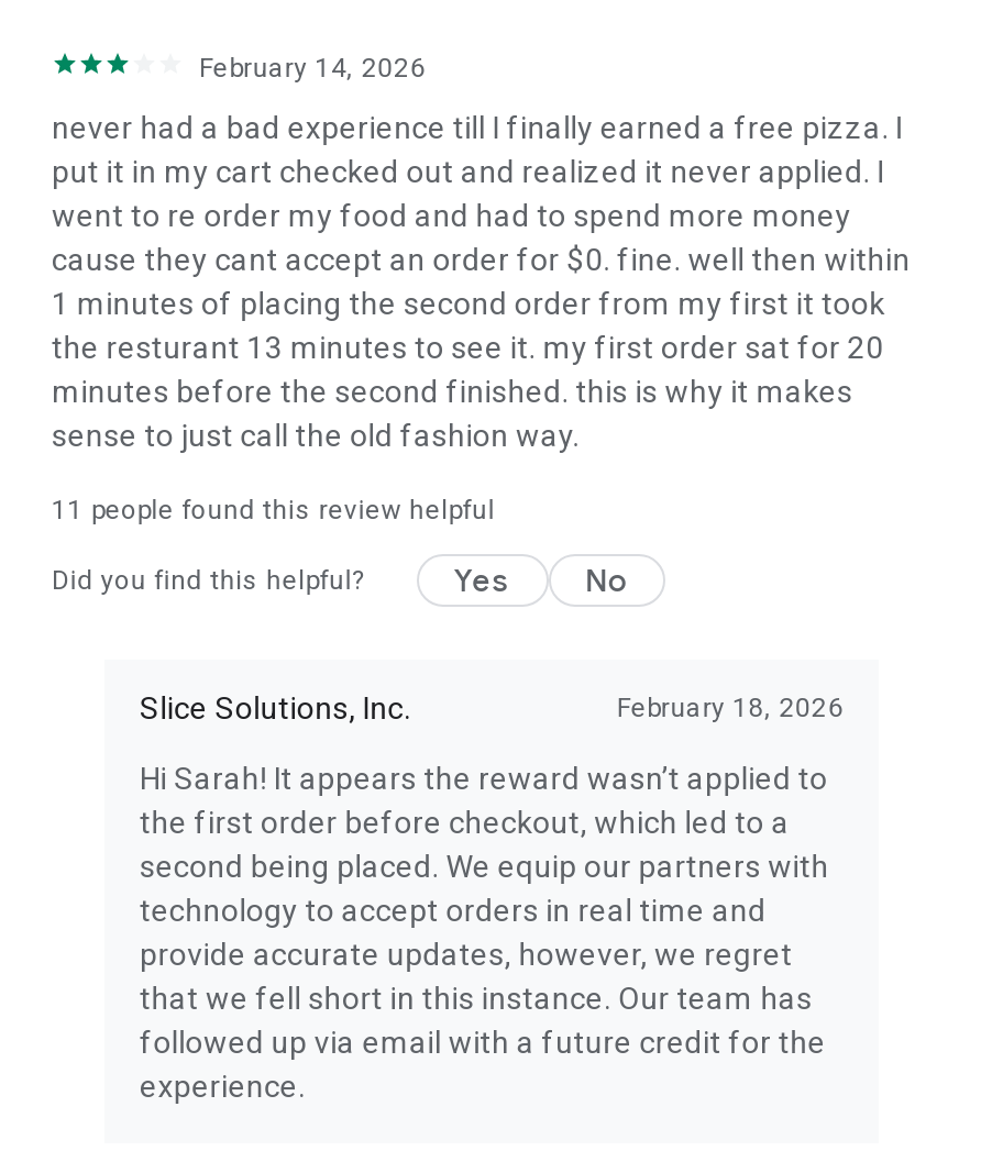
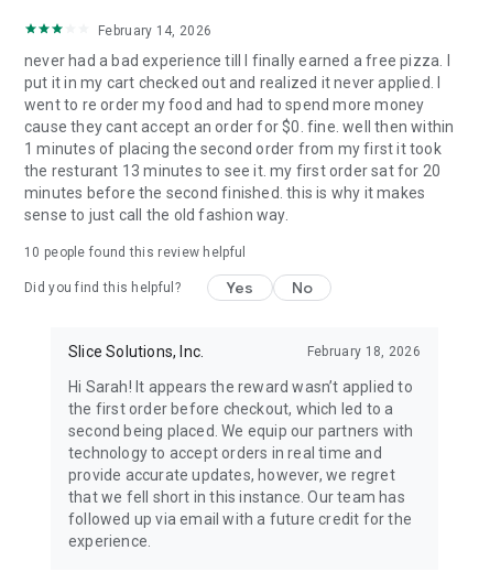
- 11 people found this review helpful
+ 10 people found this review helpful
